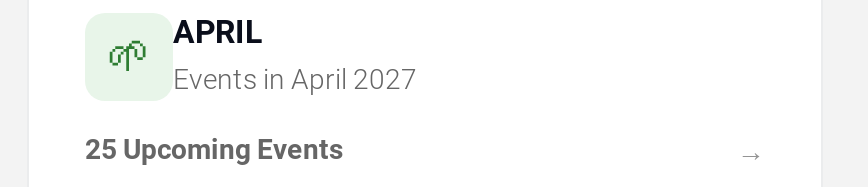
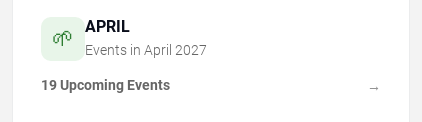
- 25 Upcoming Events
+ 19 Upcoming Events
